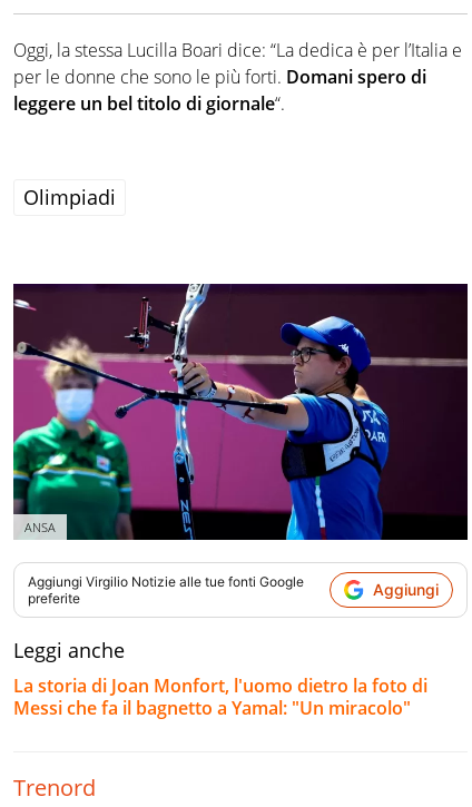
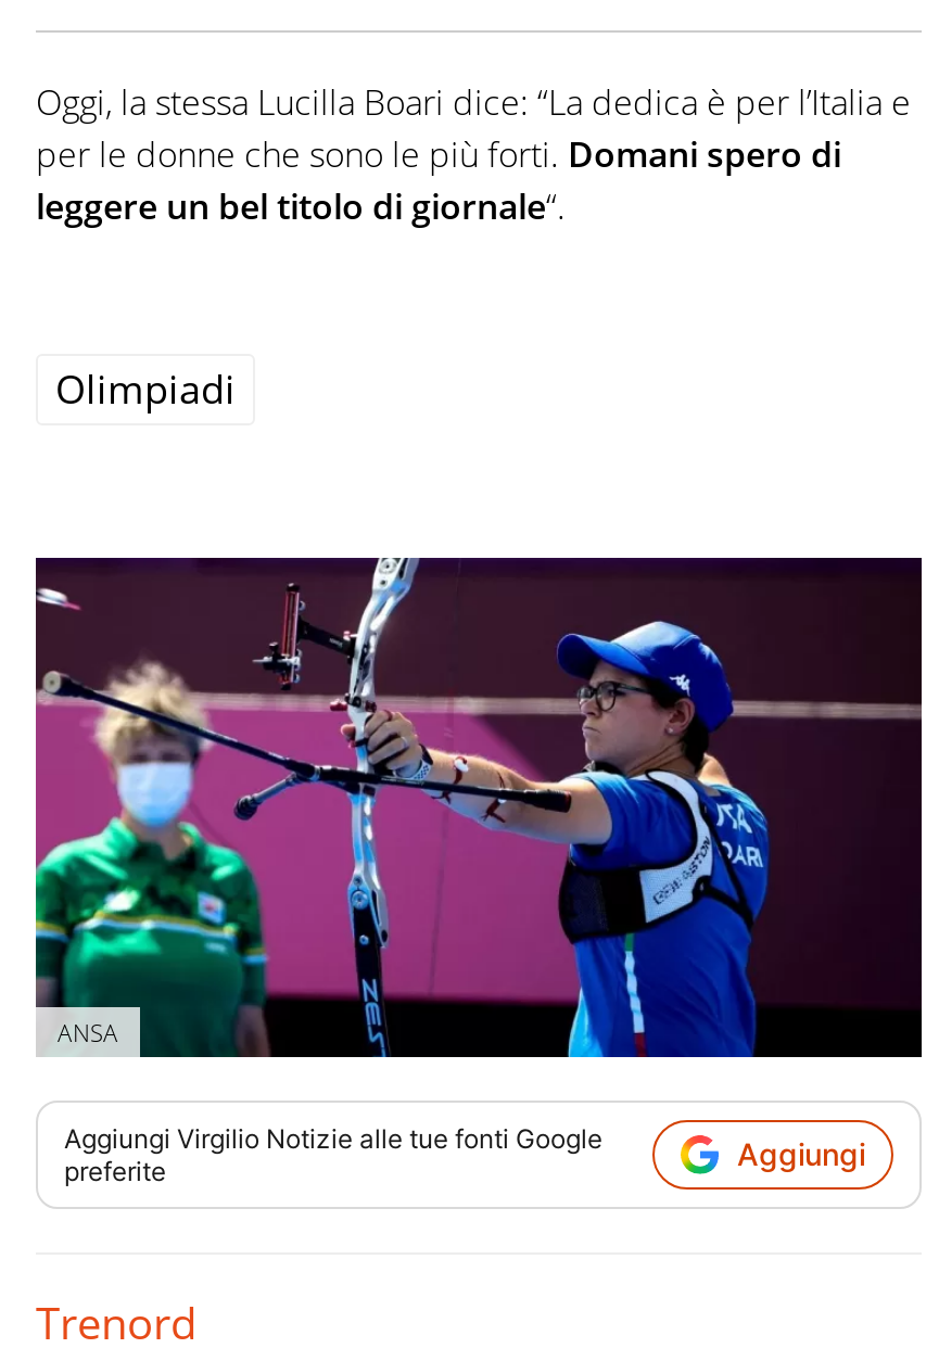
- Leggi anche
- La storia di Joan Monfort, l'uomo dietro la foto di
- Messi che fa il bagnetto a Yamal: "Un miracolo"
